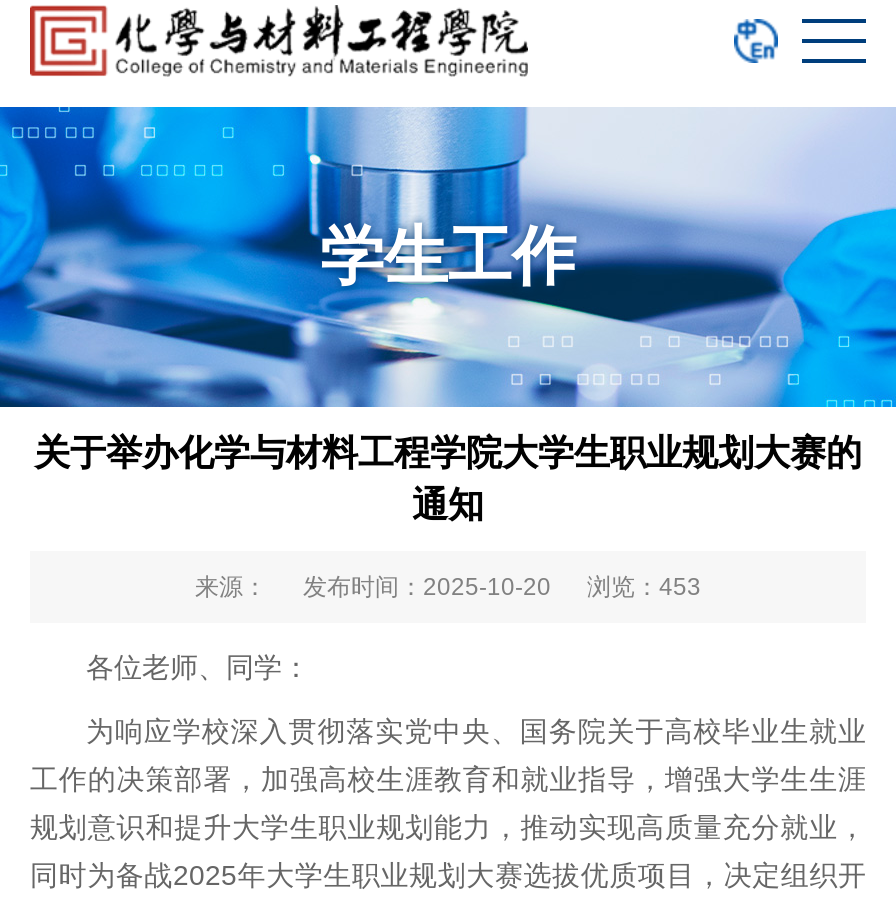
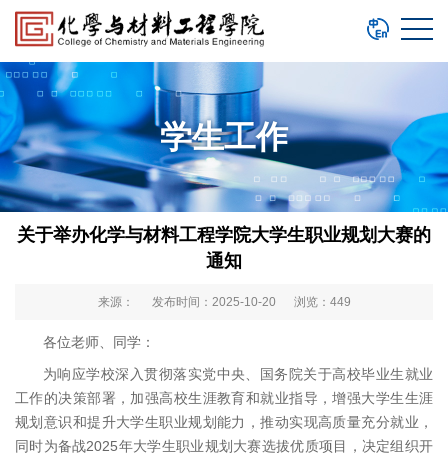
- 来源： 发布时间：2025-10-20 浏览：453
+ 来源： 发布时间：2025-10-20 浏览：449
